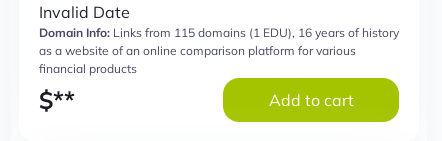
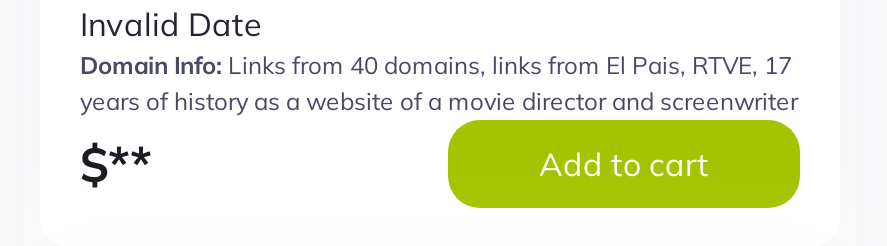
- Domain Info: Links from 115 domains (1 EDU), 16 years of history
- as a website of an online comparison platform for various
- financial products
+ Domain Info: Links from 40 domains, links from El Pais, RTVE, 17
+ years of history as a website of a movie director and screenwriter
